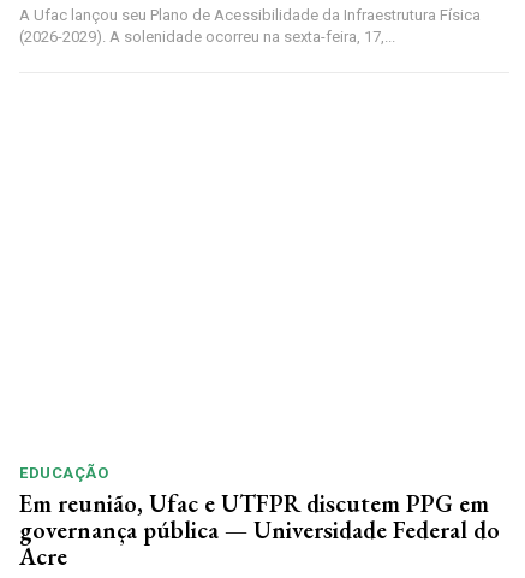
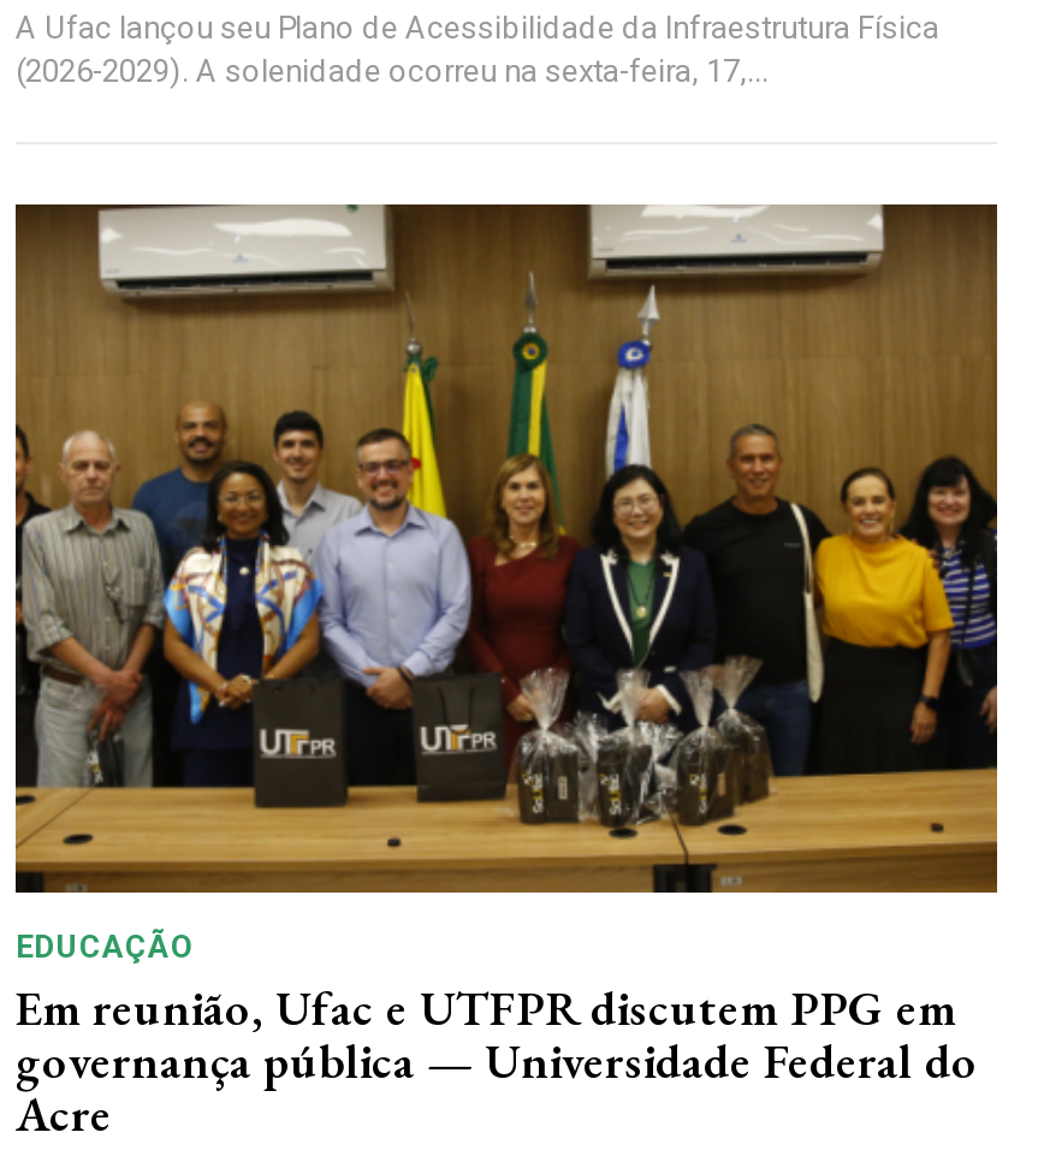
+ [image]
